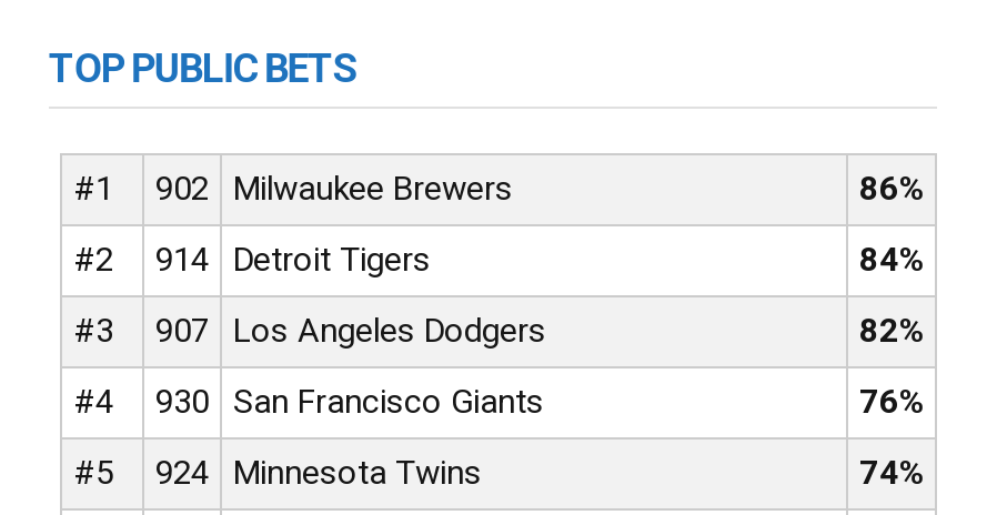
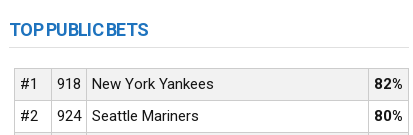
- 902
- Milwaukee Brewers
- 86%
- #2
- 914
- Detroit Tigers
- 84%
- #3
- 907
- Los Angeles Dodgers
+ 918
+ New York Yankees

- #4
- 930
- San Francisco Giants
- 76%
- #5
+ #2

- Minnesota Twins
- 74%
+ Seattle Mariners
+ 80%
